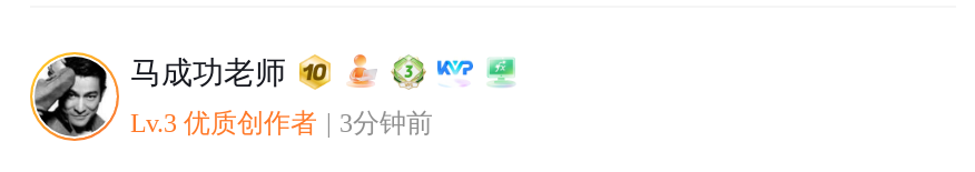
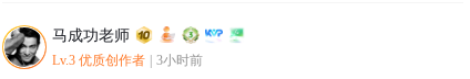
- Lv.3 优质创作者 3分钟前
+ Lv.3 优质创作者 3小时前
